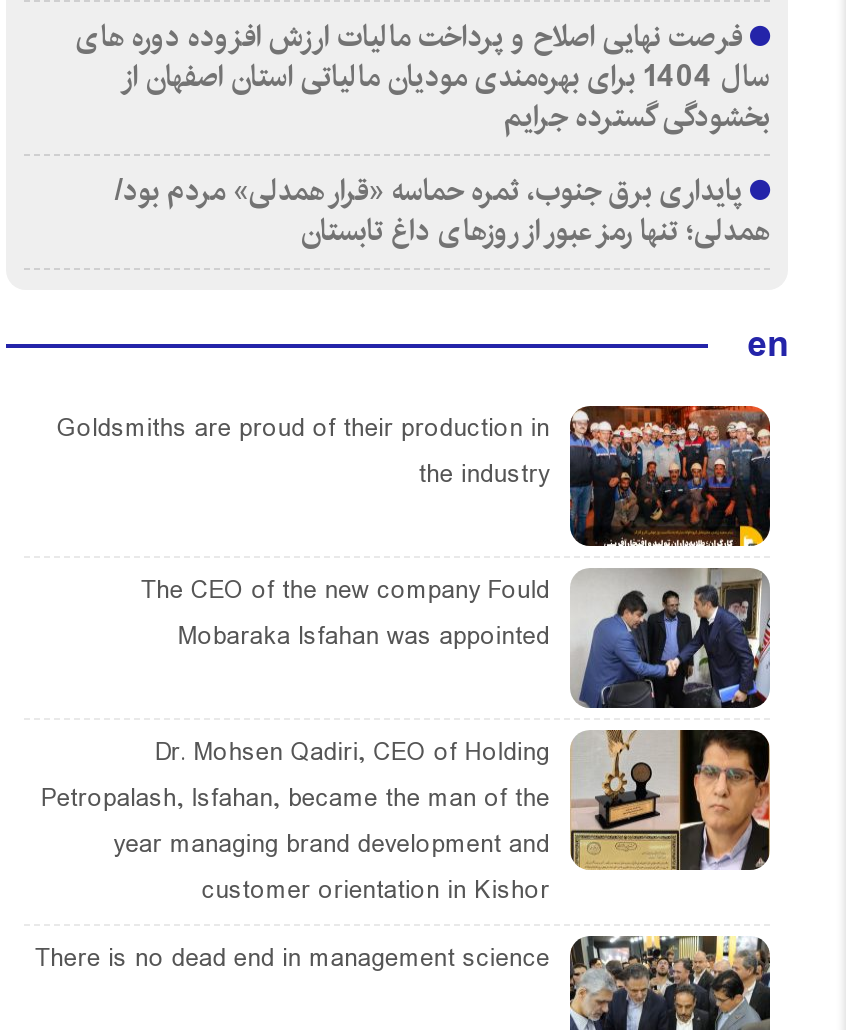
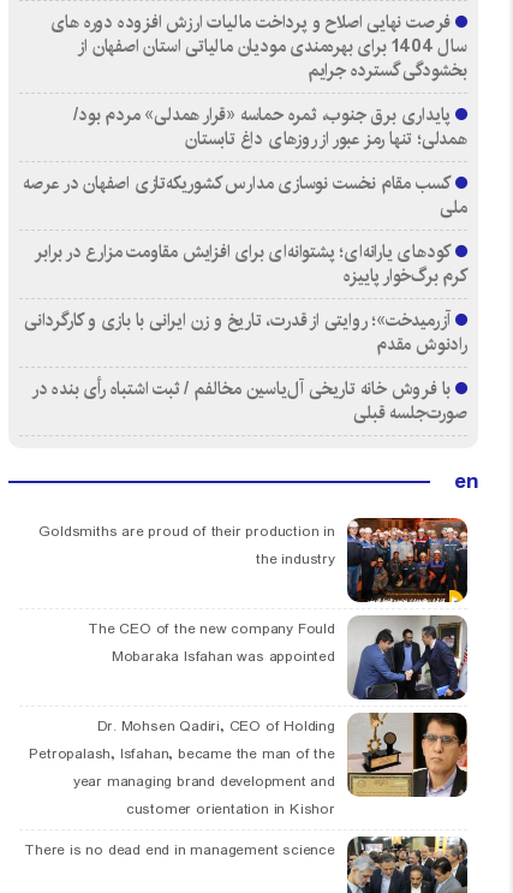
+ کسب مقام نخست نوسازی مدارس کشوریکه‌تازی اصفهان در عرصه
+ ملی
+ کودهای یارانه‌ای؛ پشتوانه‌ای برای افزایش مقاومت مزارع در برابر
+ کرم برگ‌خوار پاییزه
+ آزرمیدخت»؛ روایتی از قدرت، تاریخ و زن ایرانی با بازی و کارگردانی
+ رادنوش مقدم
+ با فروش خانه تاریخی آل‌یاسین مخالفم / ثبت اشتباه رأی بنده در
+ صورت‌جلسه قبلی
